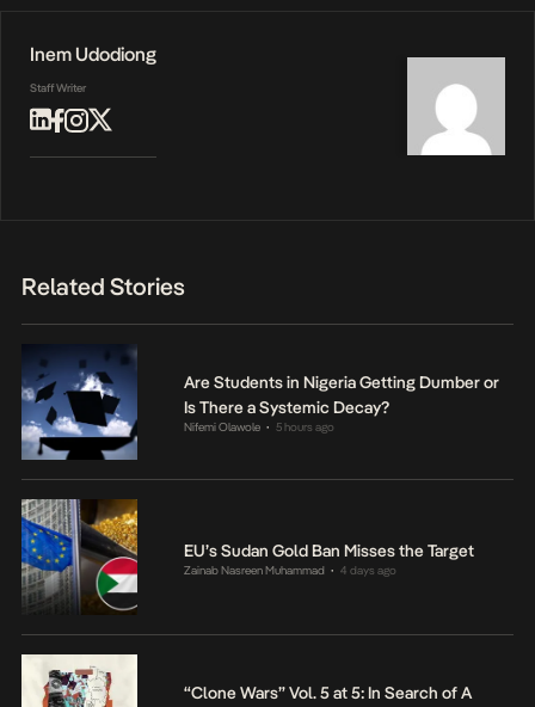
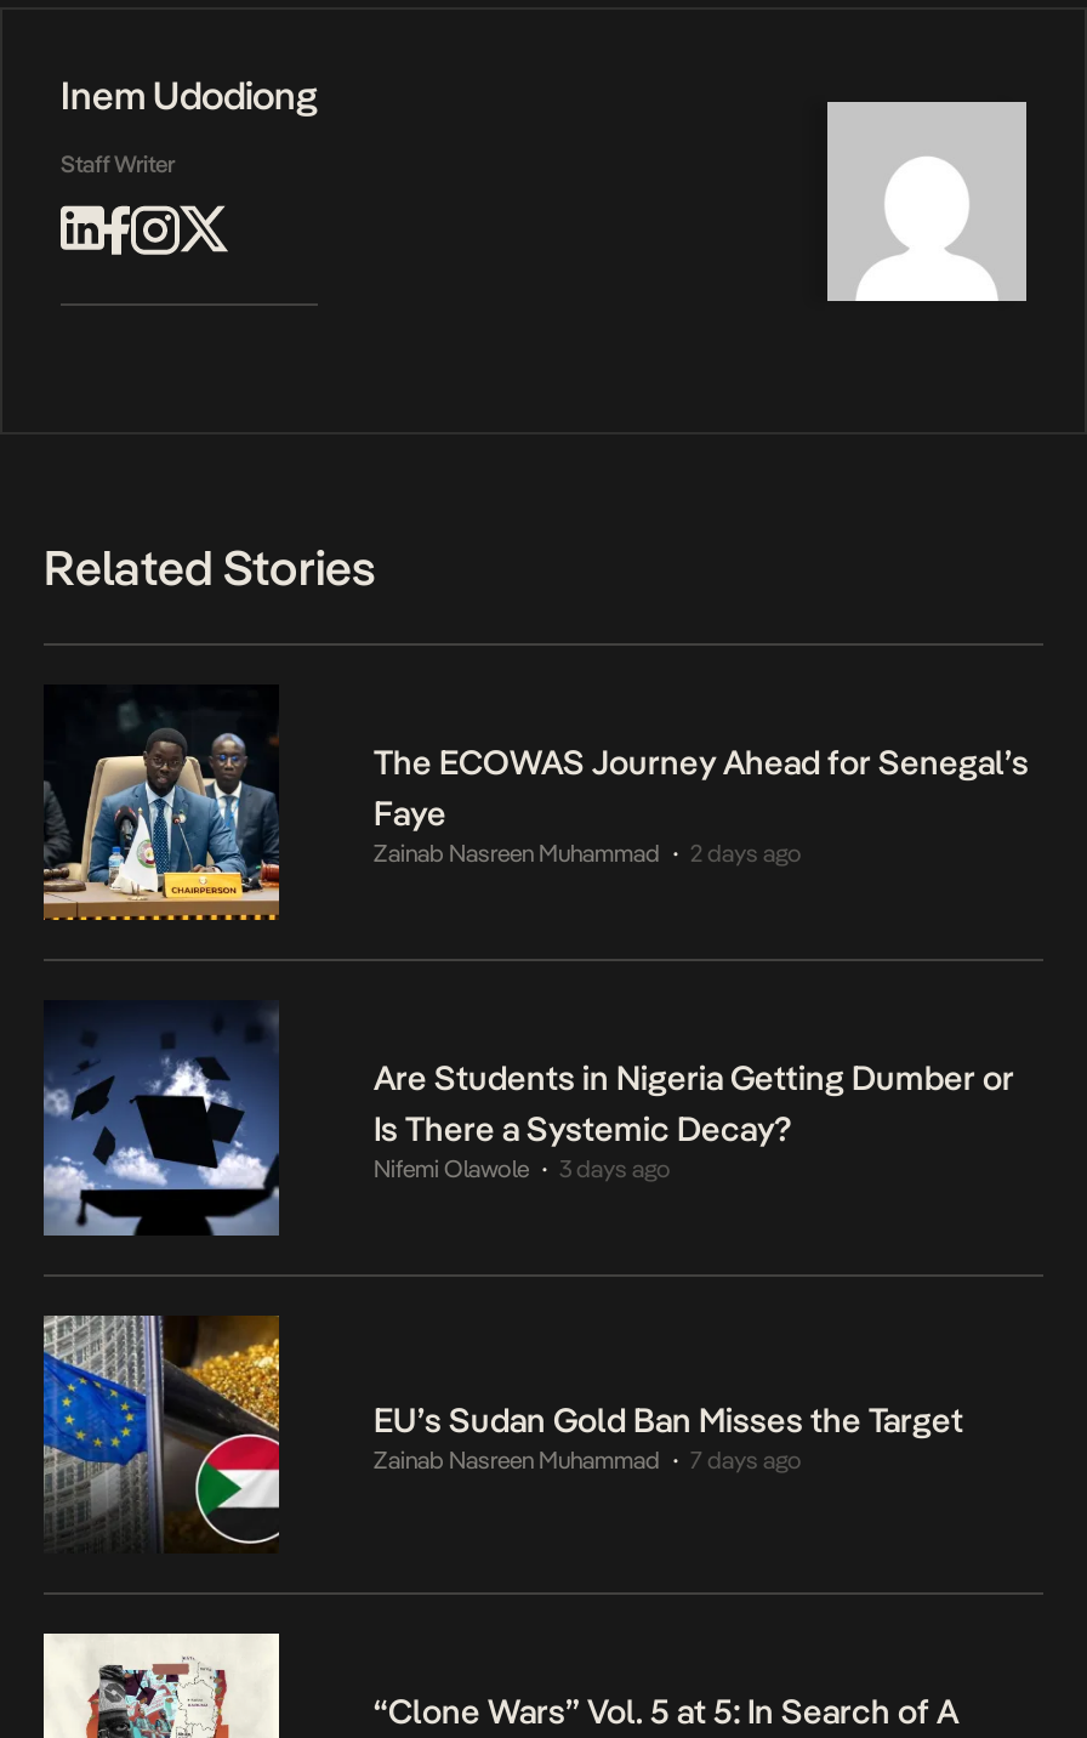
+ [image]
+ The ECOWAS Journey Ahead for Senegal’s
+ Faye
+ Zainab Nasreen Muhammad
+ 2 days ago

- Nifemi Olawole 5 hours ago
+ Nifemi Olawole 3 days ago

- Zainab Nasreen Muhammad 4 days ago
+ Zainab Nasreen Muhammad 7 days ago
